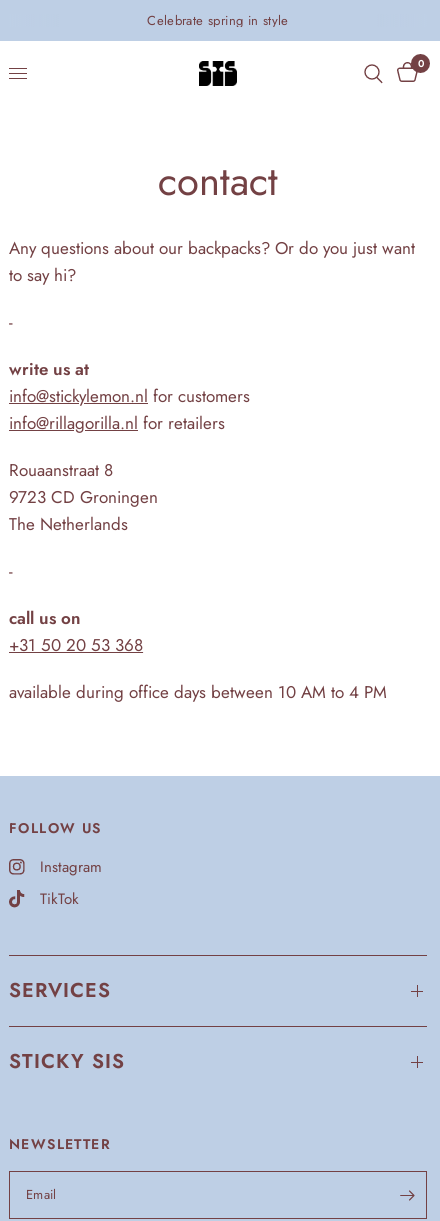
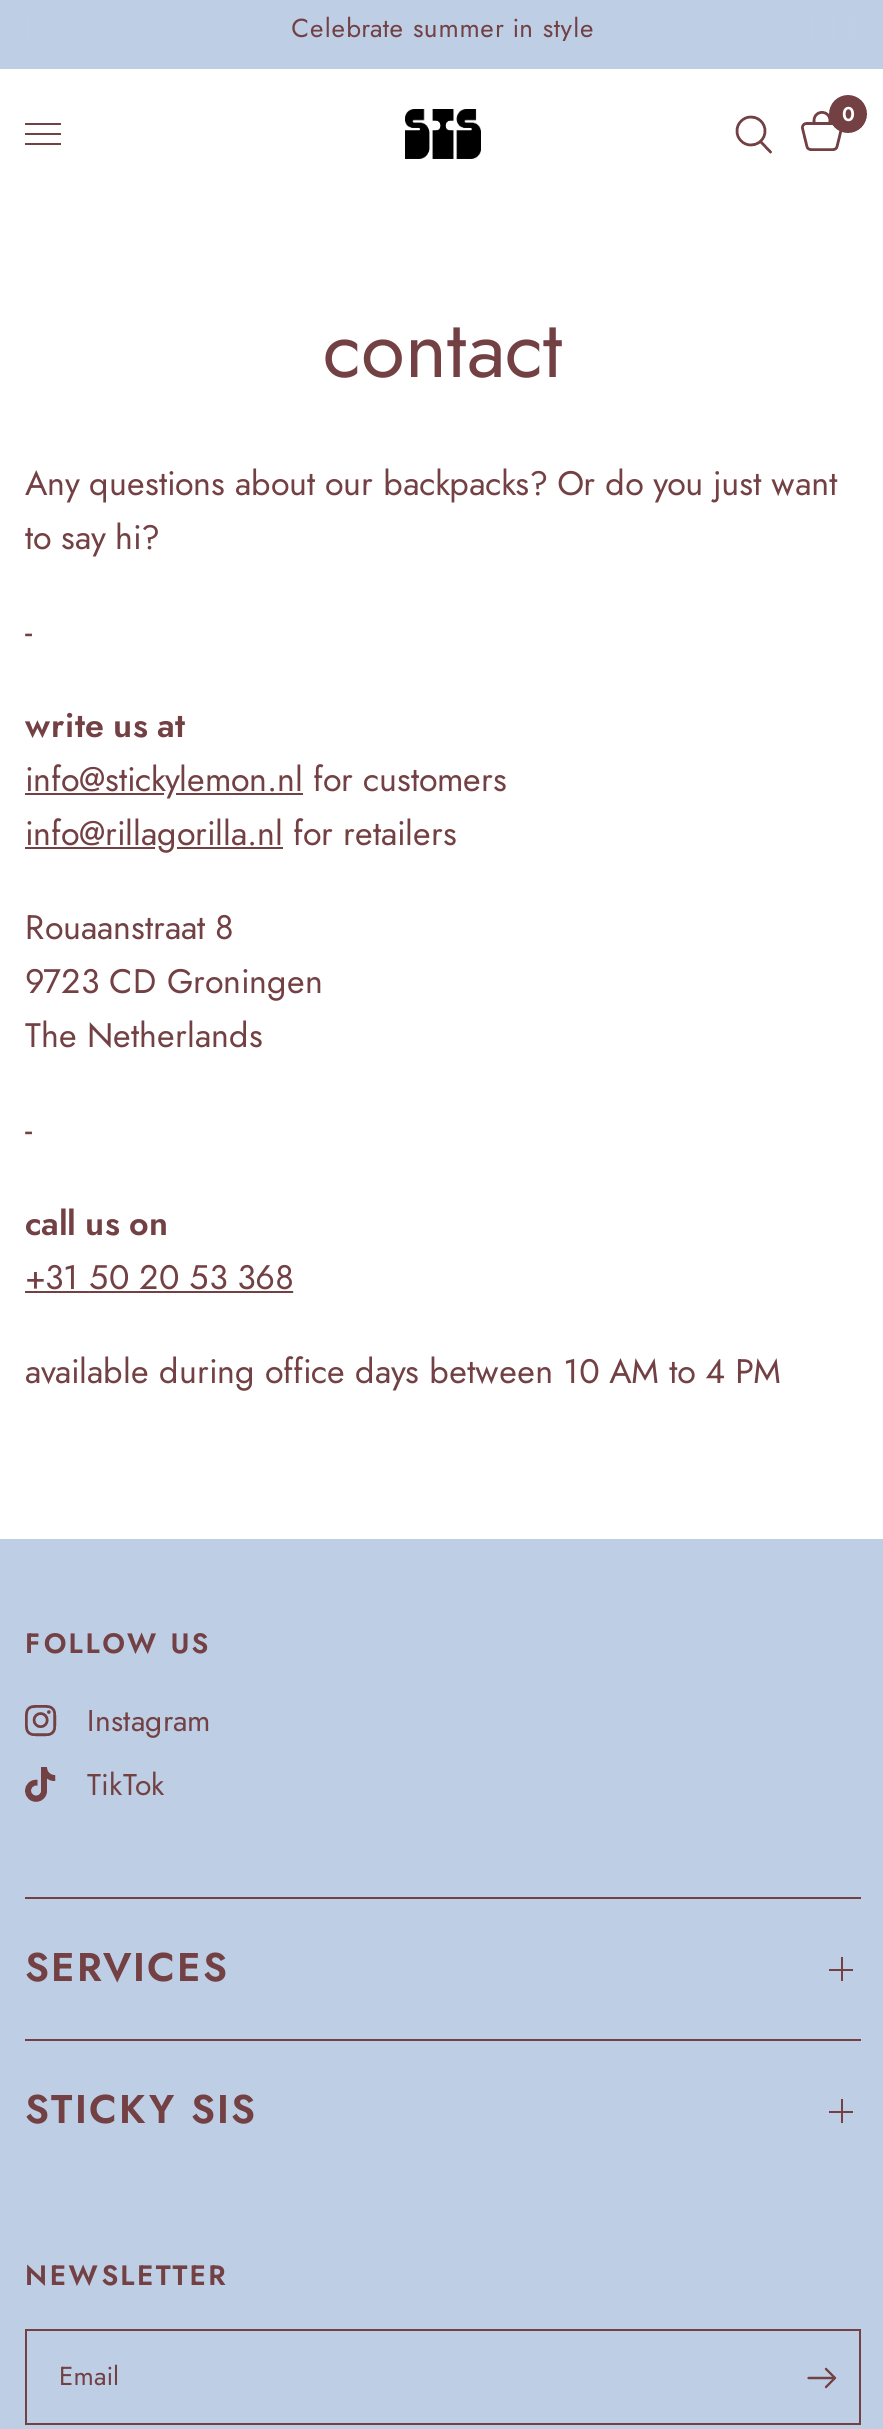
- Celebrate spring in style
+ Celebrate summer in style
